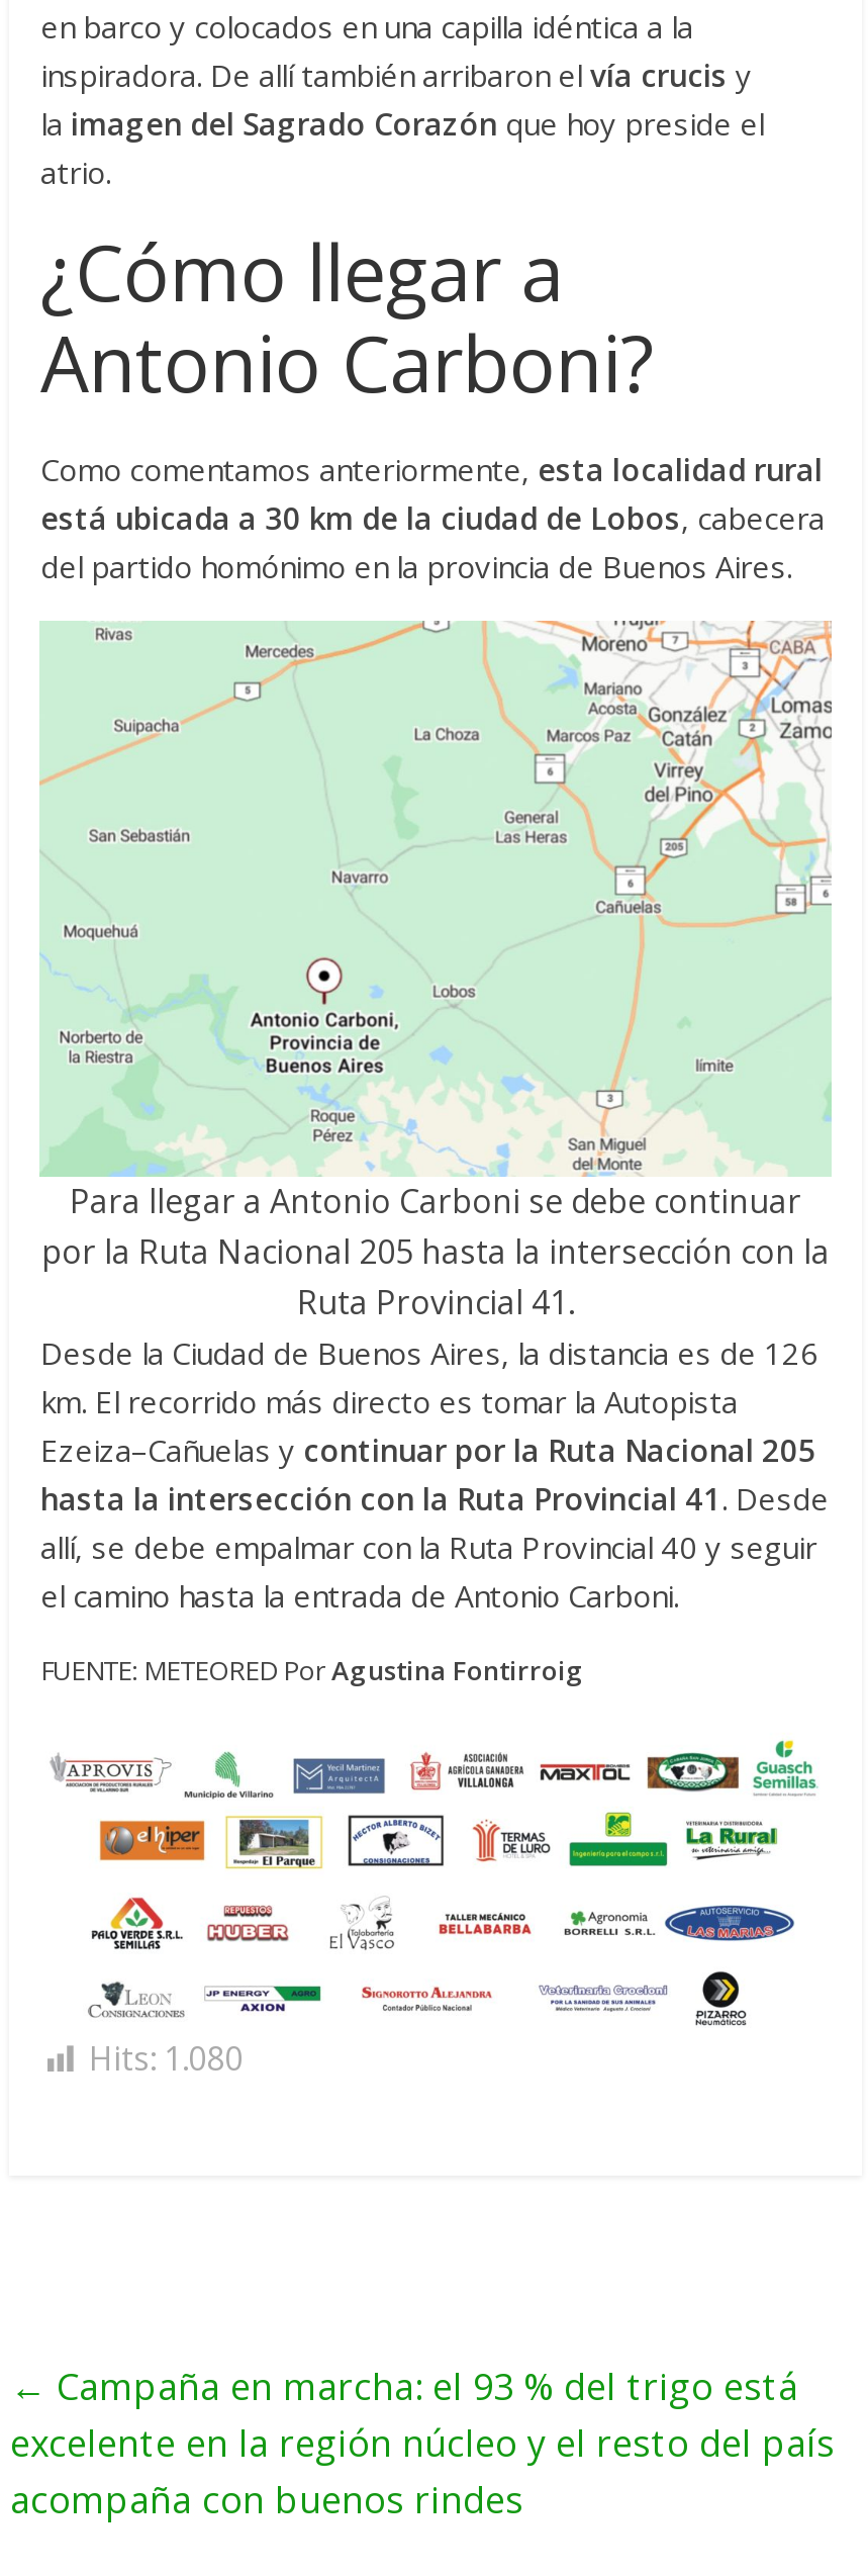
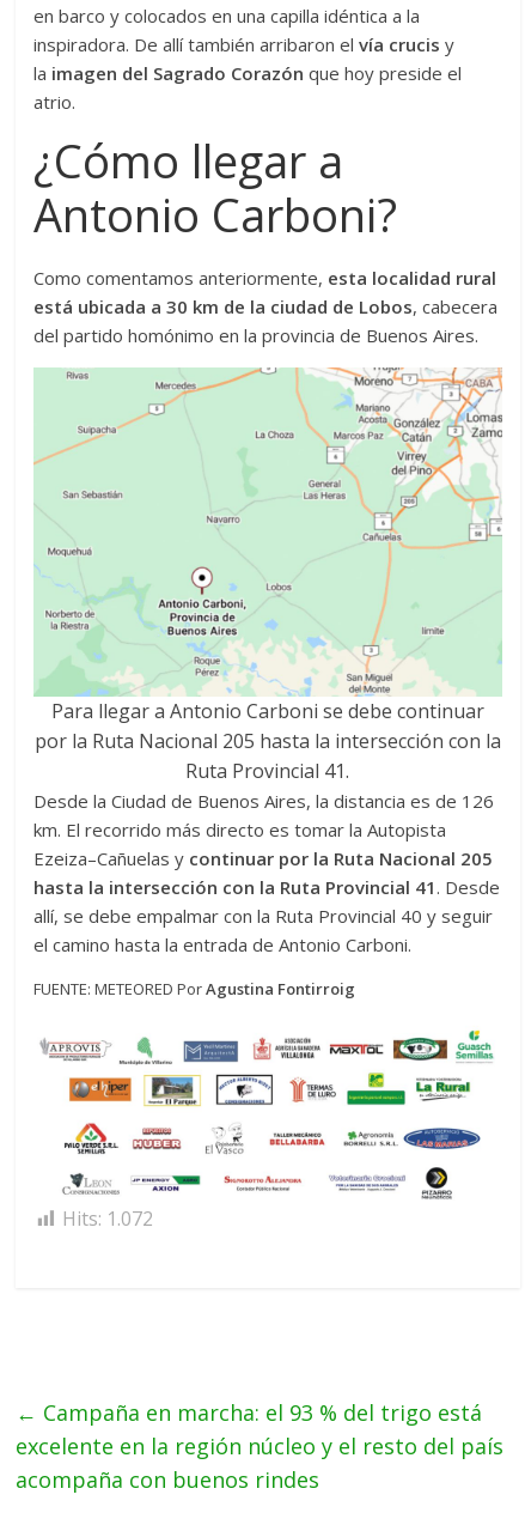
- Hits: 1.080
+ Hits: 1.072
